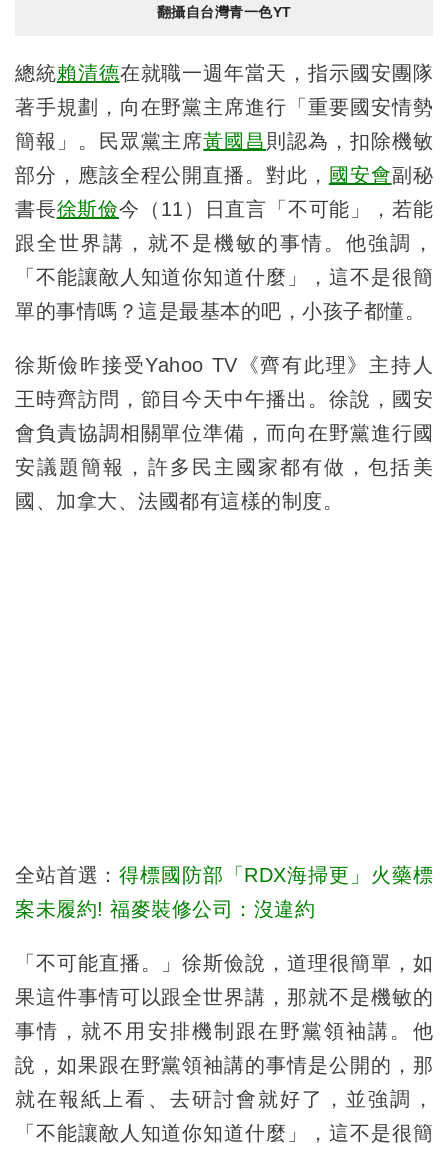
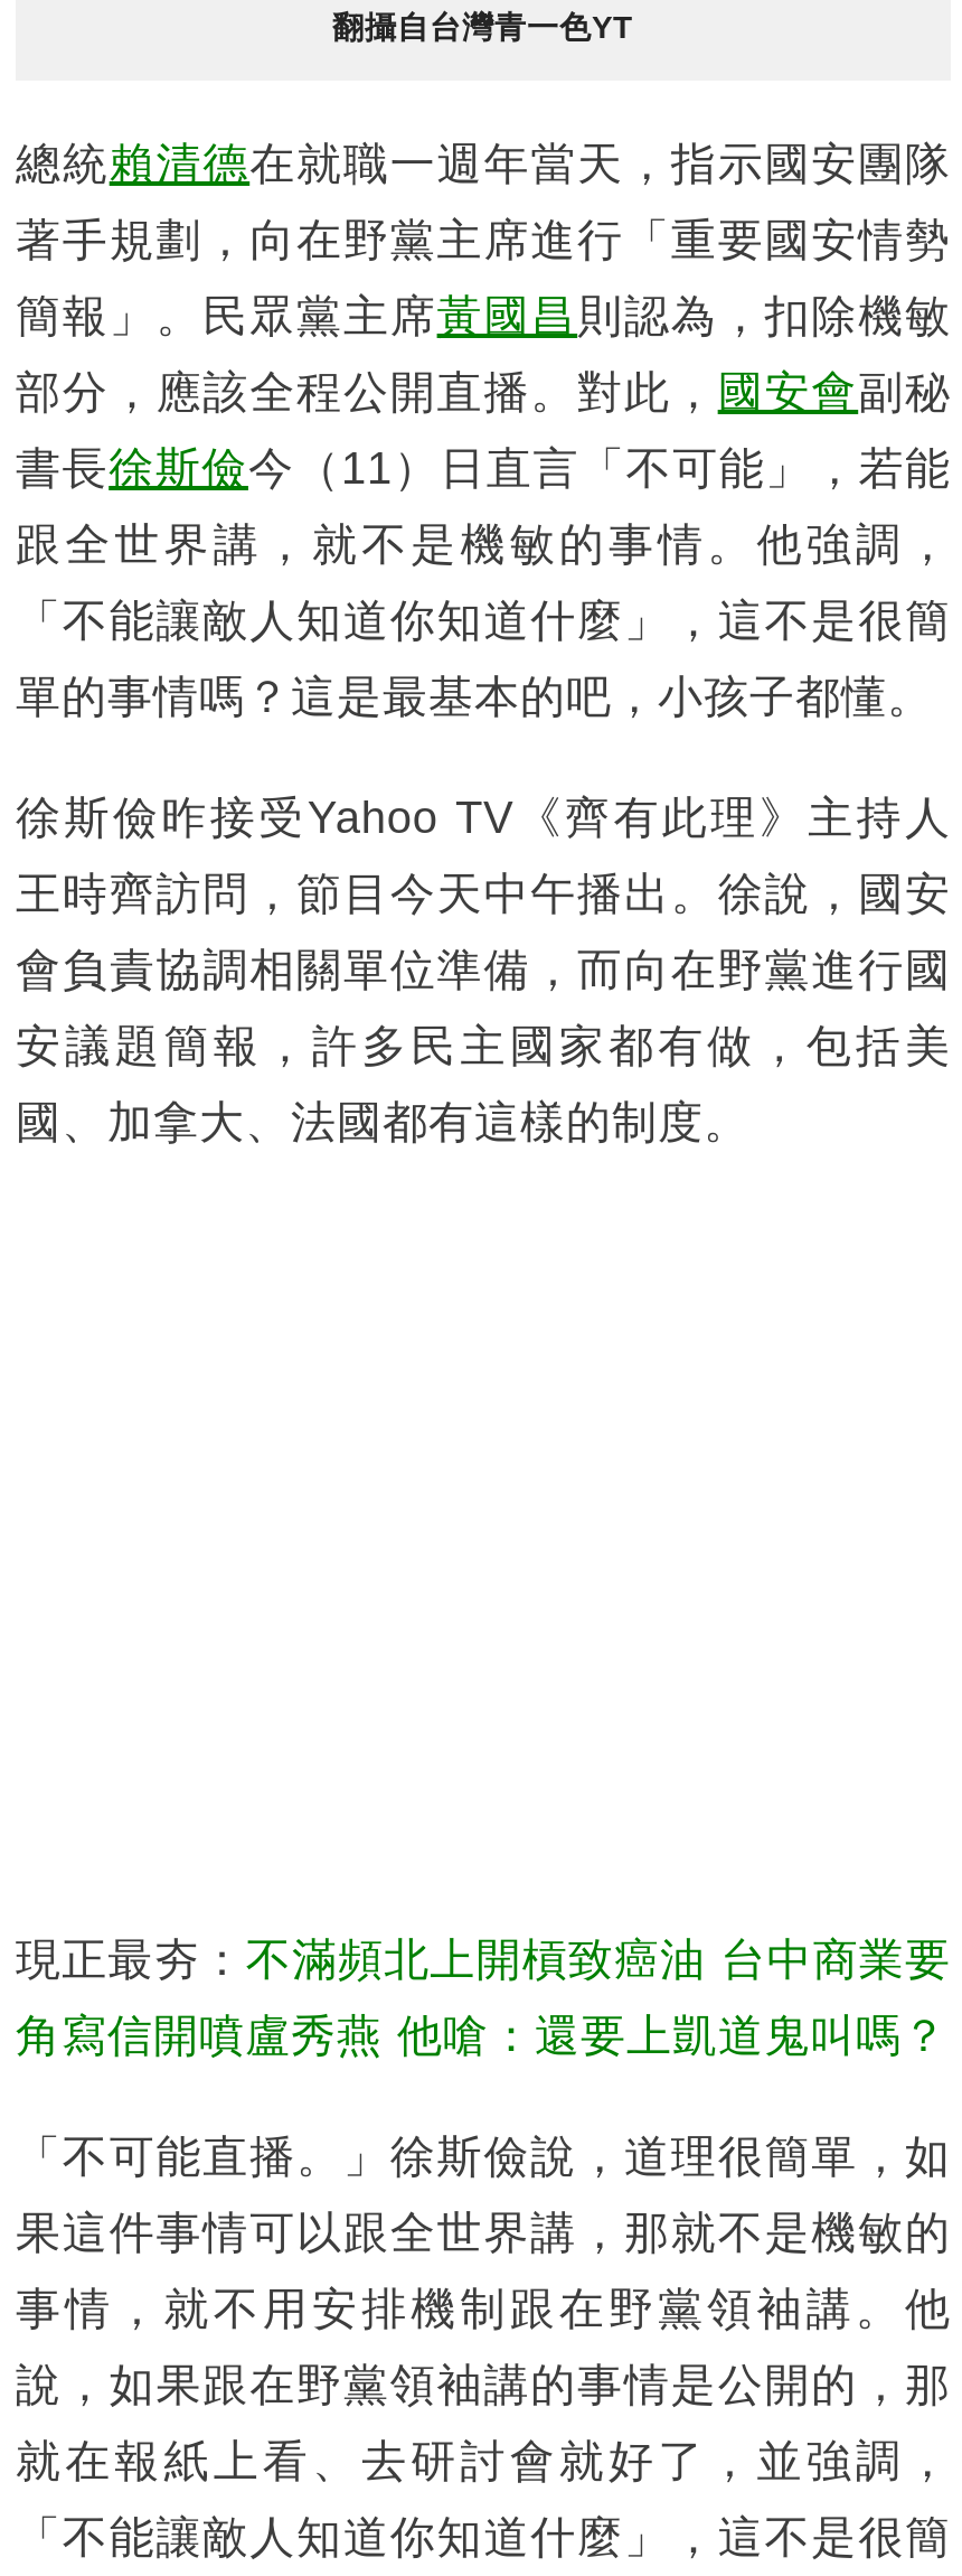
- 全站首選：得標國防部「RDX海掃更」火藥標
+ 現正最夯：不滿頻北上開槓致癌油 台中商業要

- 案未履約! 福麥裝修公司：沒違約
+ 角寫信開噴盧秀燕 他嗆：還要上凱道鬼叫嗎？
